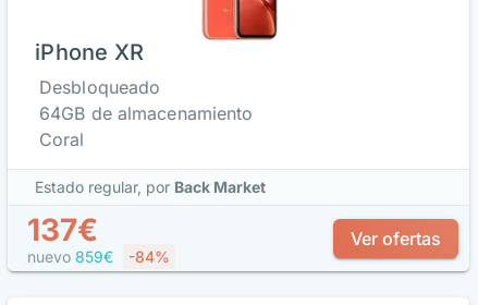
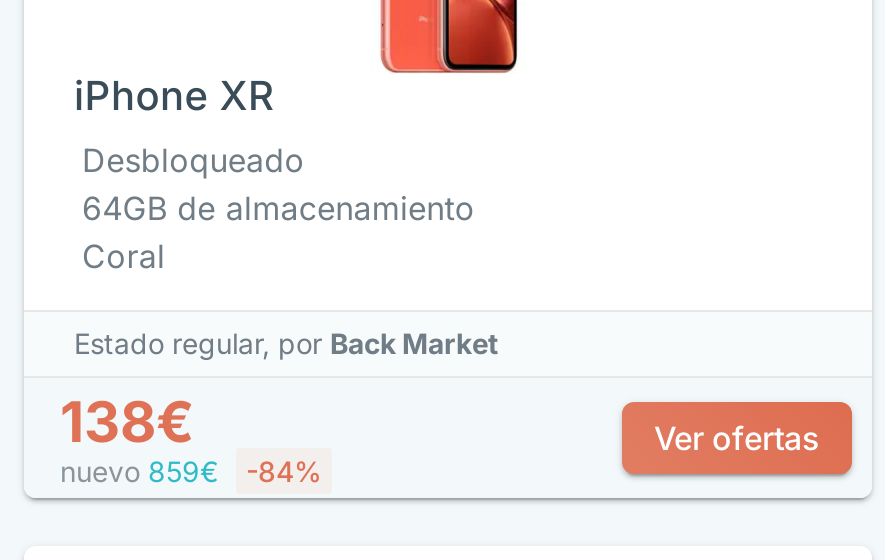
- 137€
+ 138€
